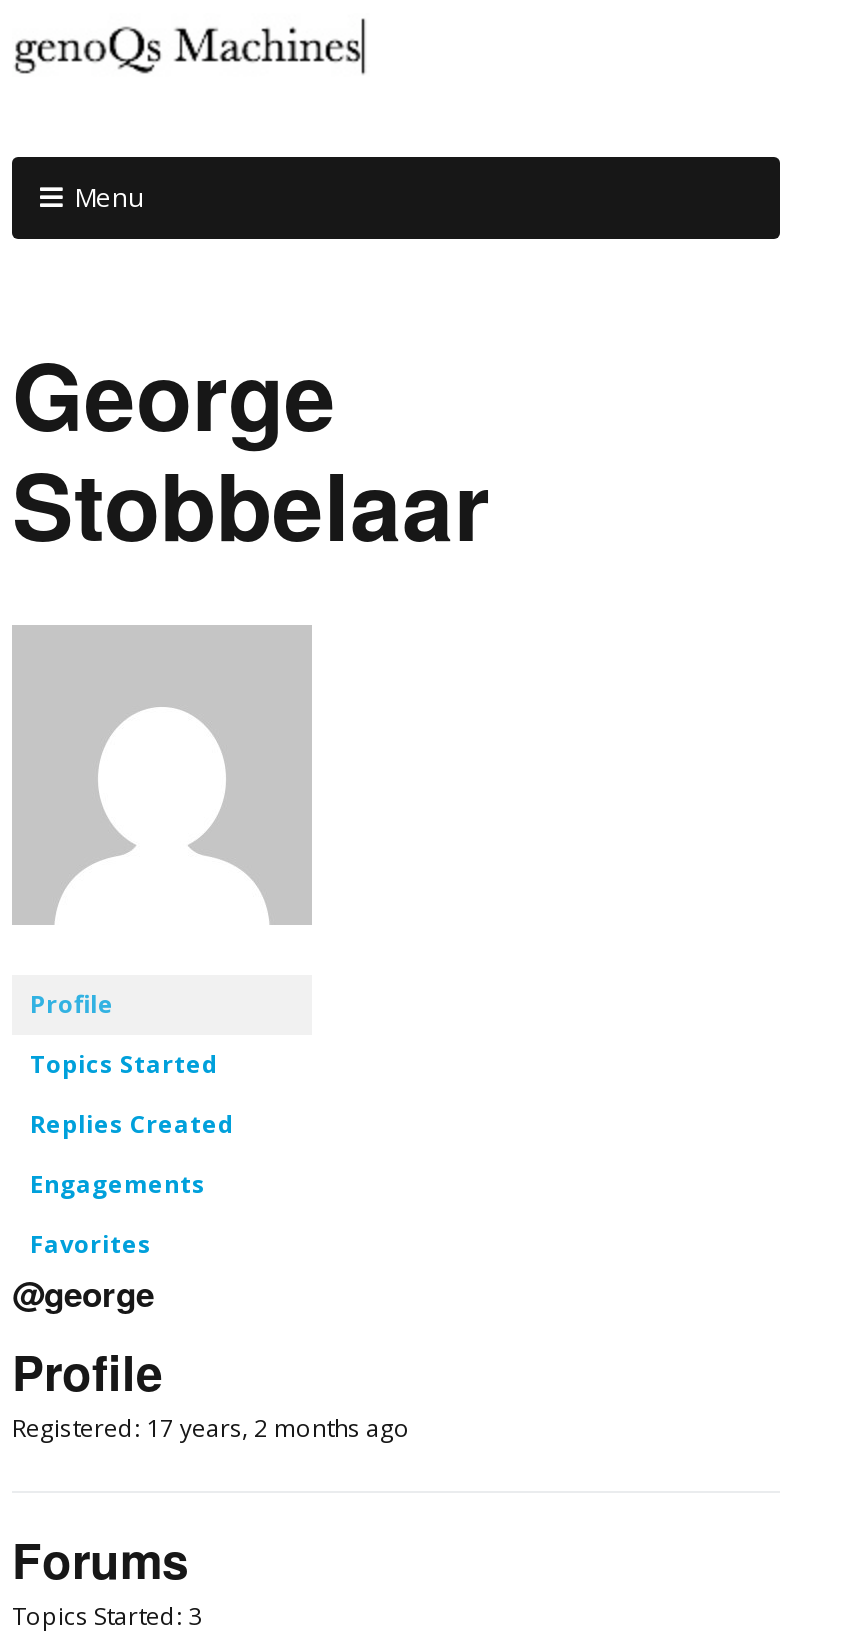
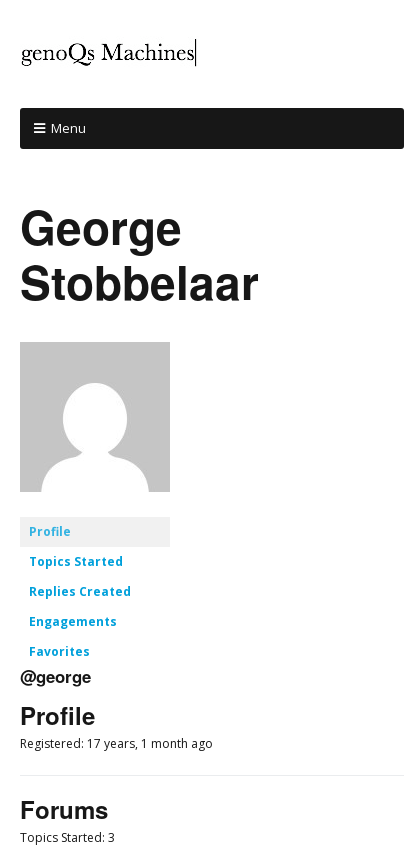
- Registered: 17 years, 2 months ago
+ Registered: 17 years, 1 month ago
